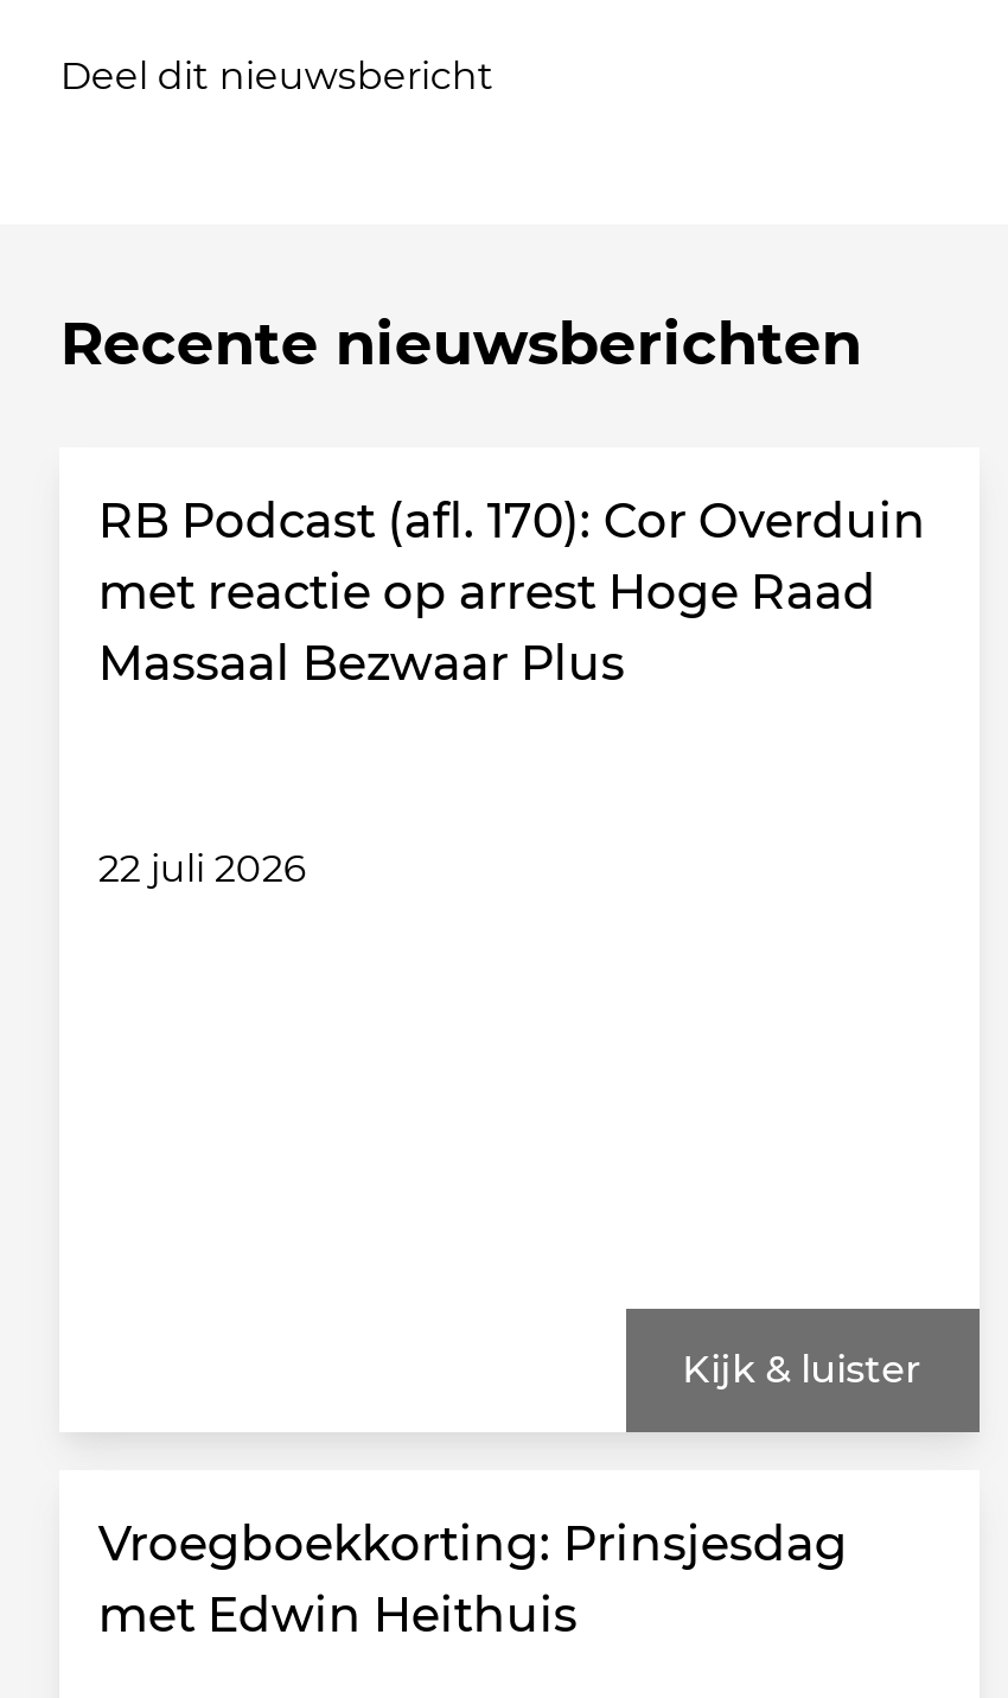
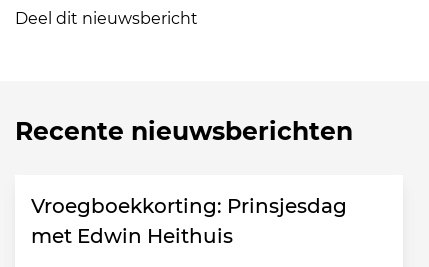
- RB Podcast (afl. 170): Cor Overduin
- met reactie op arrest Hoge Raad
- Massaal Bezwaar Plus

- 22 juli 2026

- Kijk & luister
